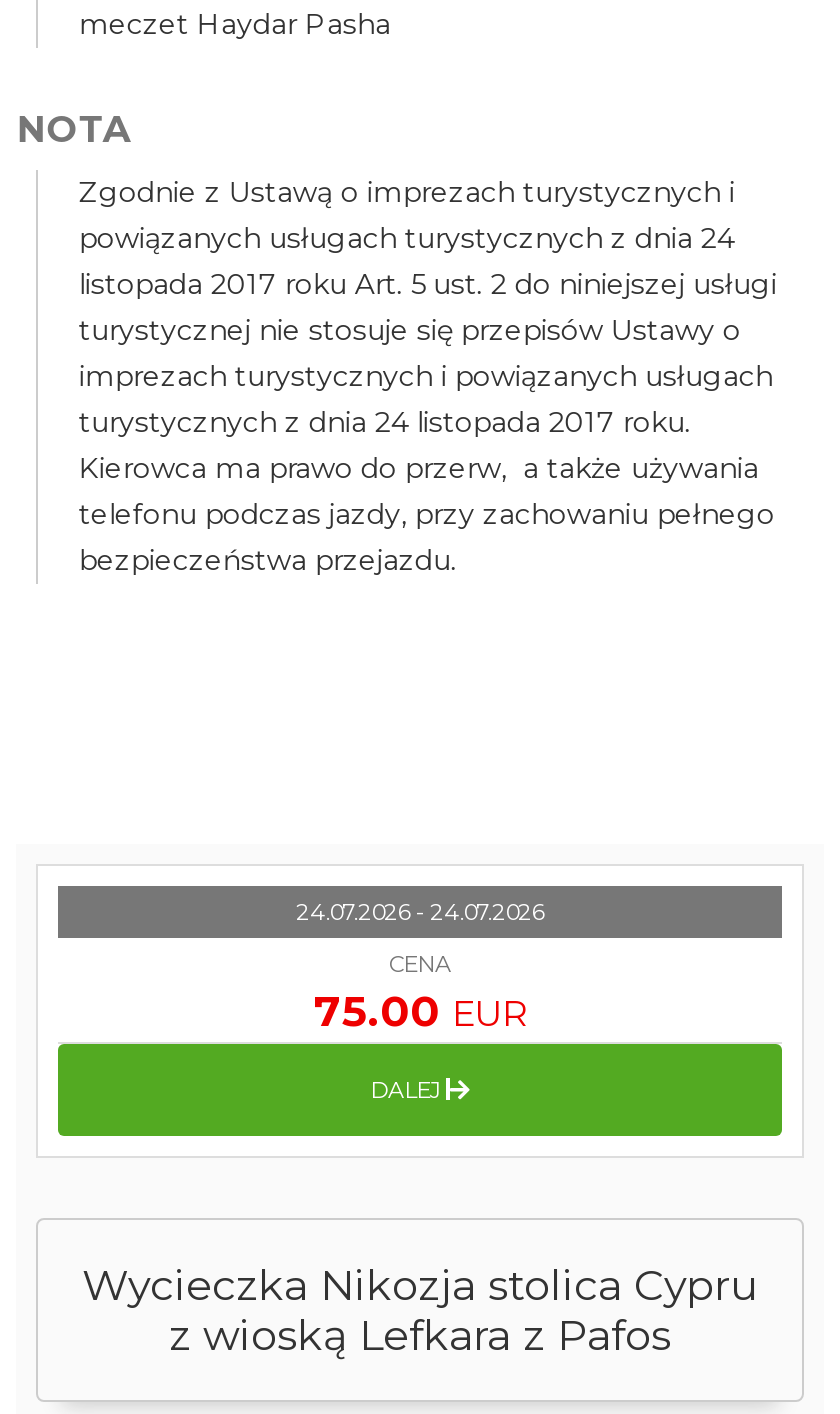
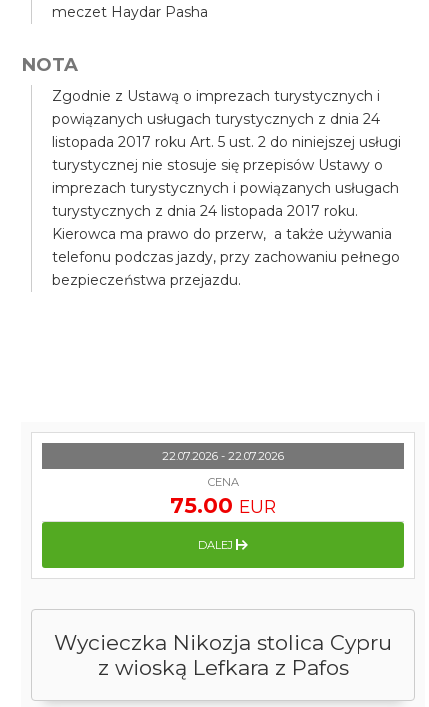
- 24.07.2026 - 24.07.2026
+ 22.07.2026 - 22.07.2026
